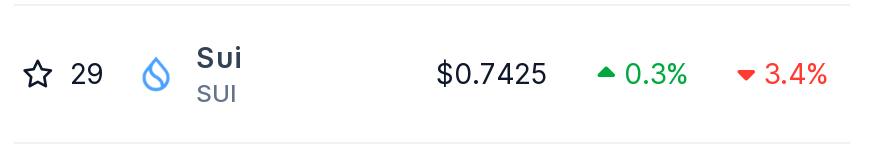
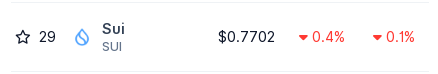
- $0.7425
+ $0.7702

- 0.3%
+ 0.4%

- 3.4%
+ 0.1%
